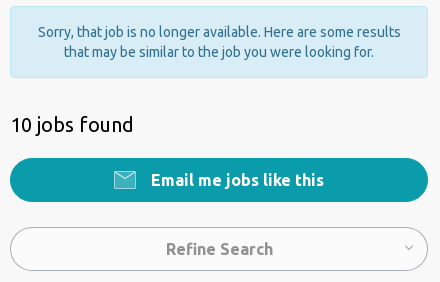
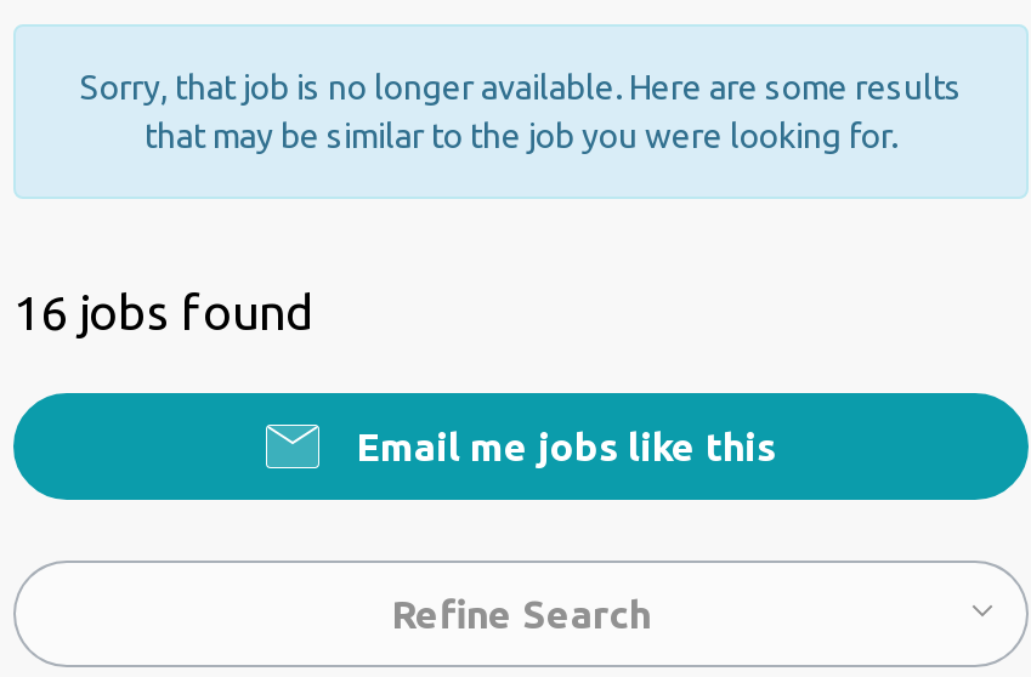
- 10 jobs found
+ 16 jobs found
